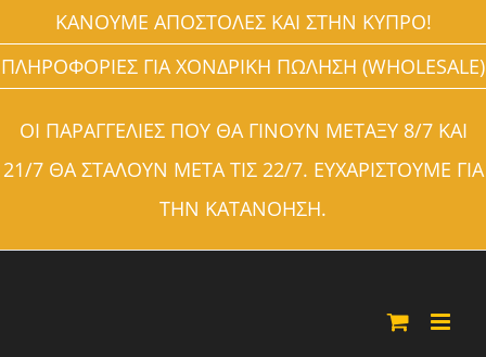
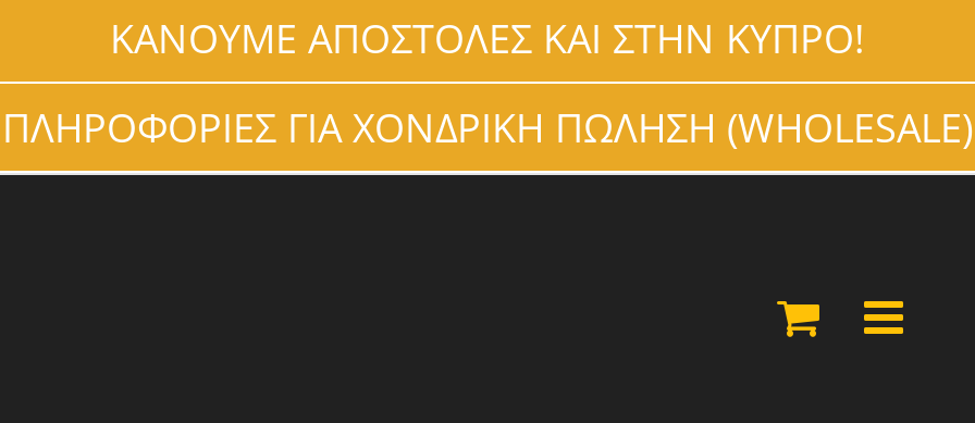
- ΟΙ ΠΑΡΑΓΓΕΛΙΕΣ ΠΟΥ ΘΑ ΓΙΝΟΥΝ ΜΕΤΑΞΥ 8/7 ΚΑΙ
- 21/7 ΘΑ ΣΤΑΛΟΥΝ ΜΕΤΑ ΤΙΣ 22/7. ΕΥΧΑΡΙΣΤΟΥΜΕ ΓΙΑ
- ΤΗΝ ΚΑΤΑΝΟΗΣΗ.
